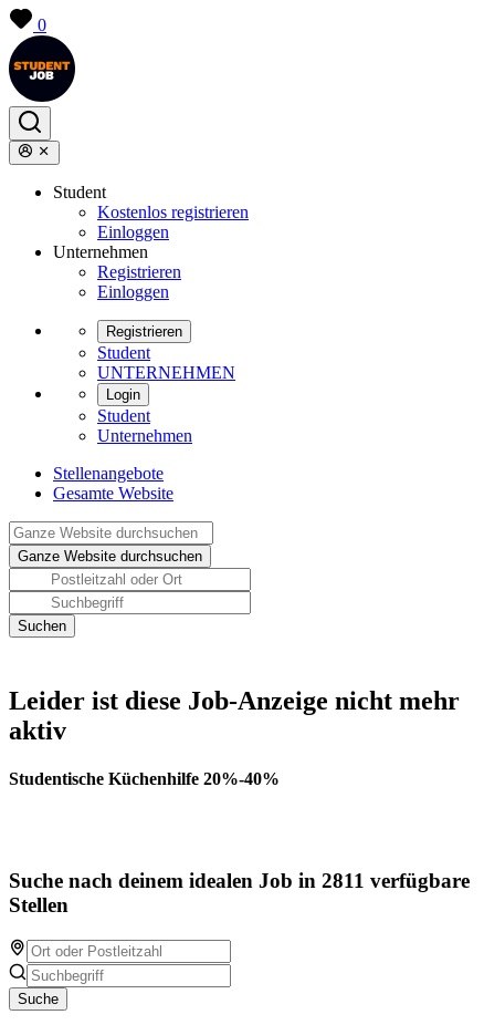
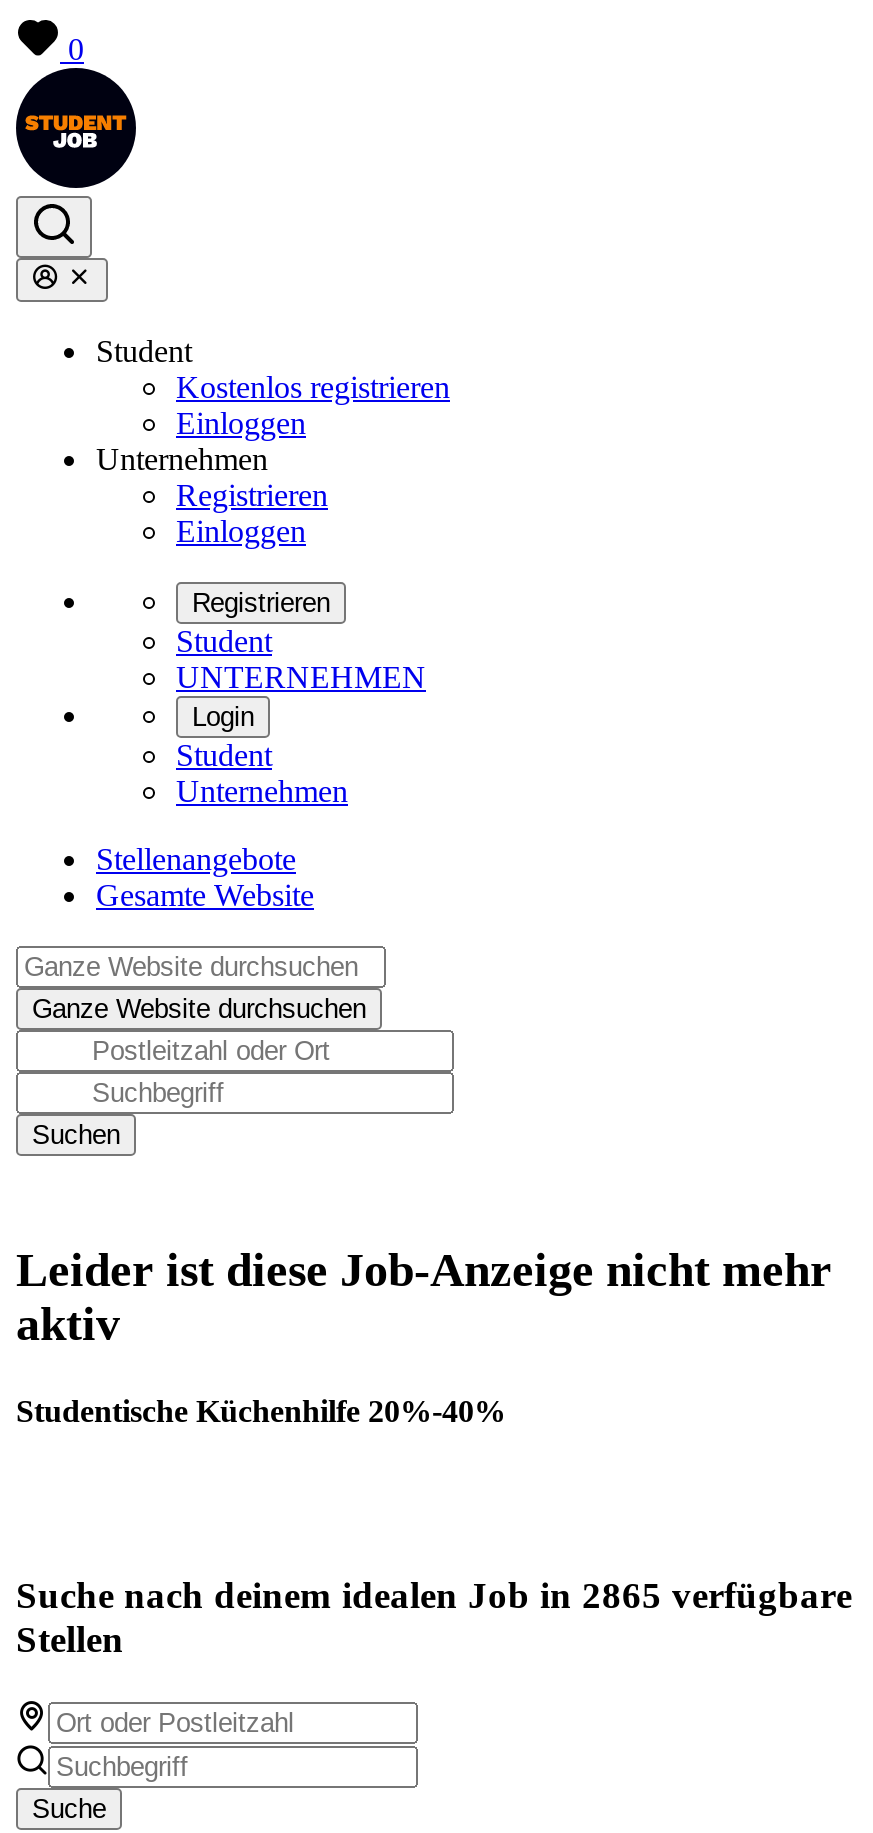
- Suche nach deinem idealen Job in 2811 verfügbare
+ Suche nach deinem idealen Job in 2865 verfügbare
